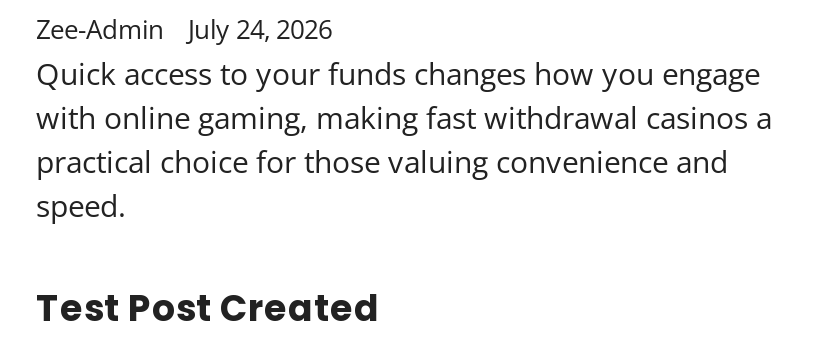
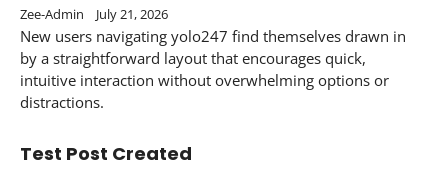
- July 24, 2026
- Quick access to your funds changes how you engage
- with online gaming, making fast withdrawal casinos a
- practical choice for those valuing convenience and
- speed.
+ July 21, 2026
+ New users navigating yolo247 find themselves drawn in
+ by a straightforward layout that encourages quick,
+ intuitive interaction without overwhelming options or
+ distractions.
